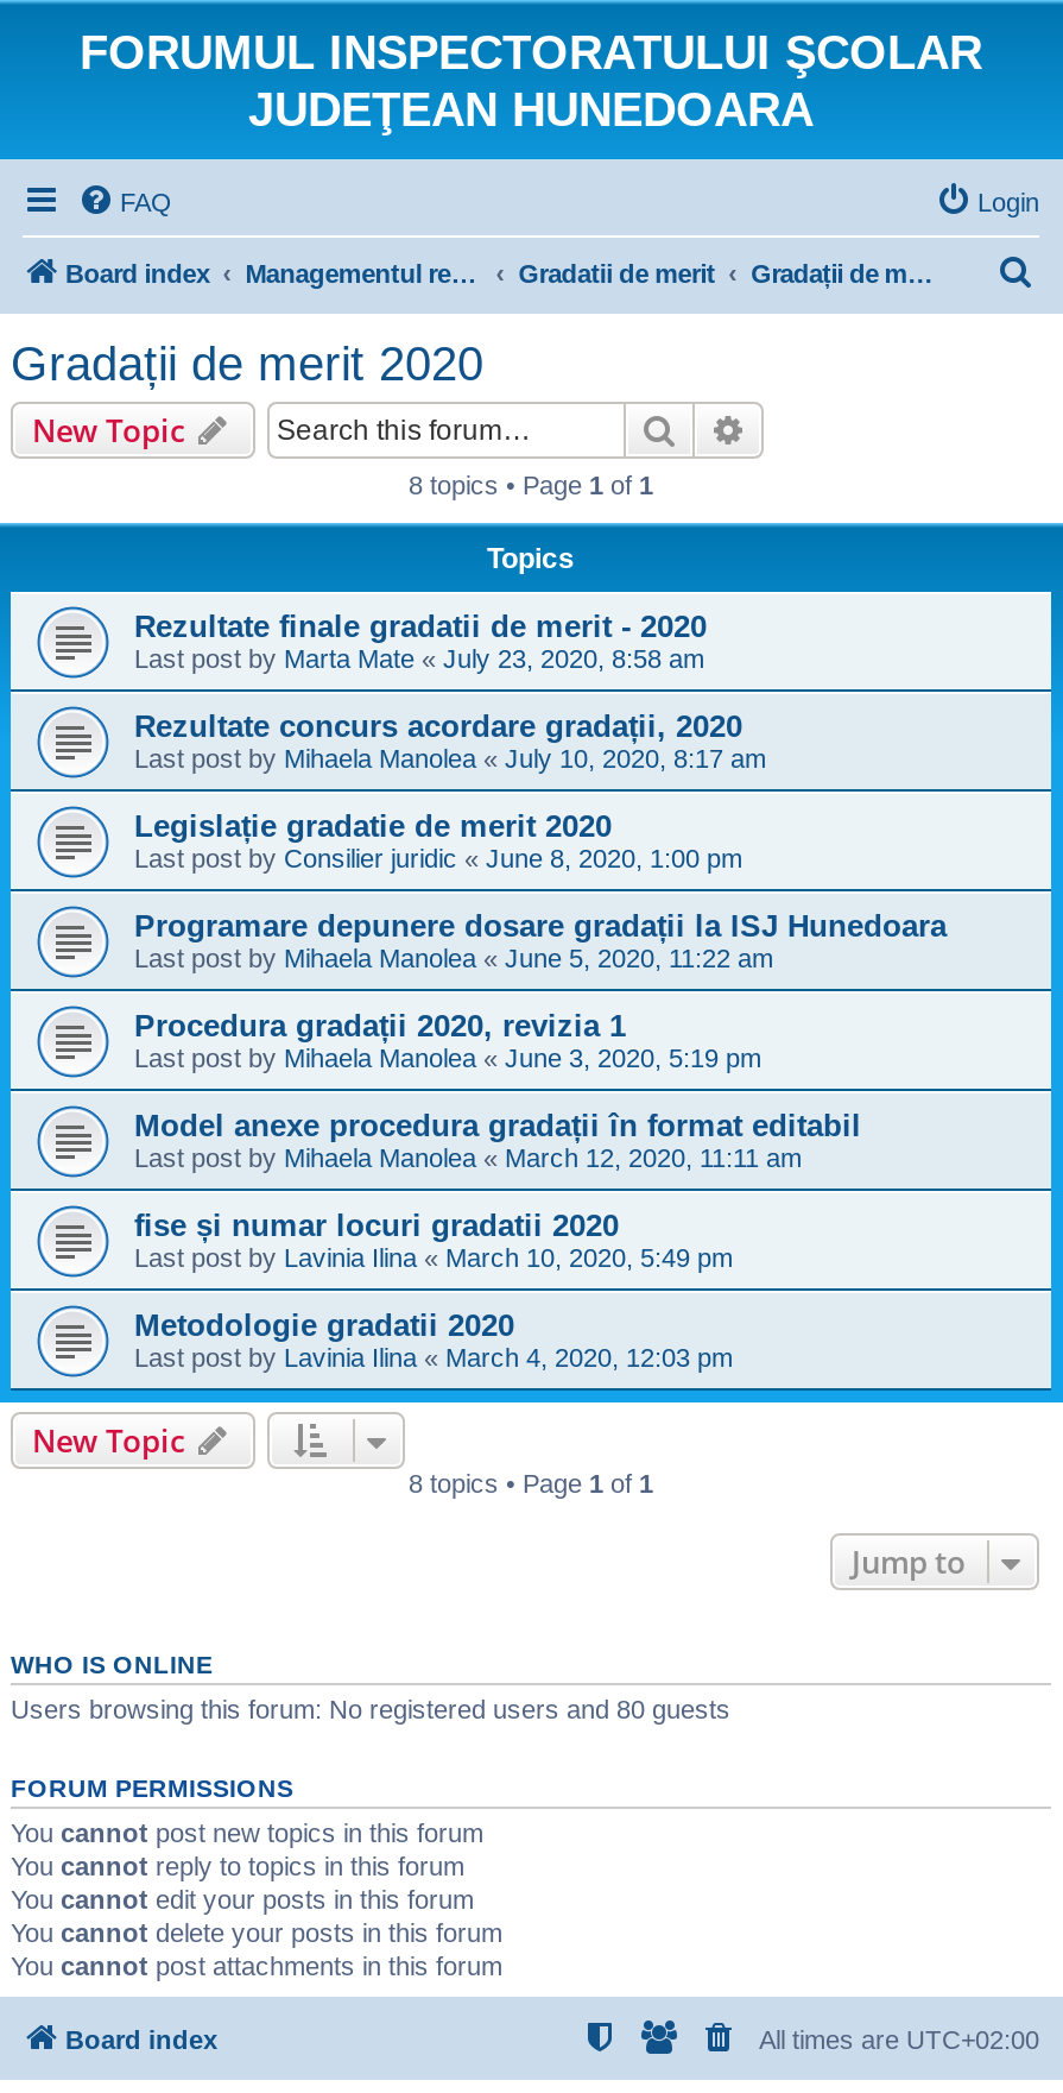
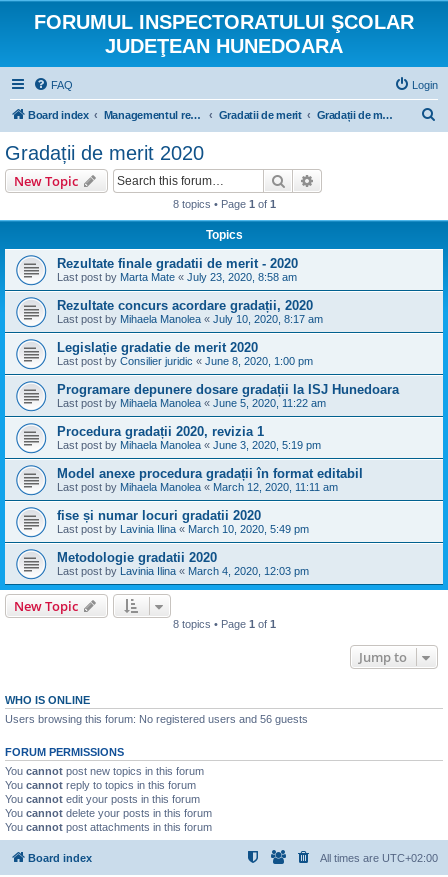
- Users browsing this forum: No registered users and 80 guests
+ Users browsing this forum: No registered users and 56 guests
